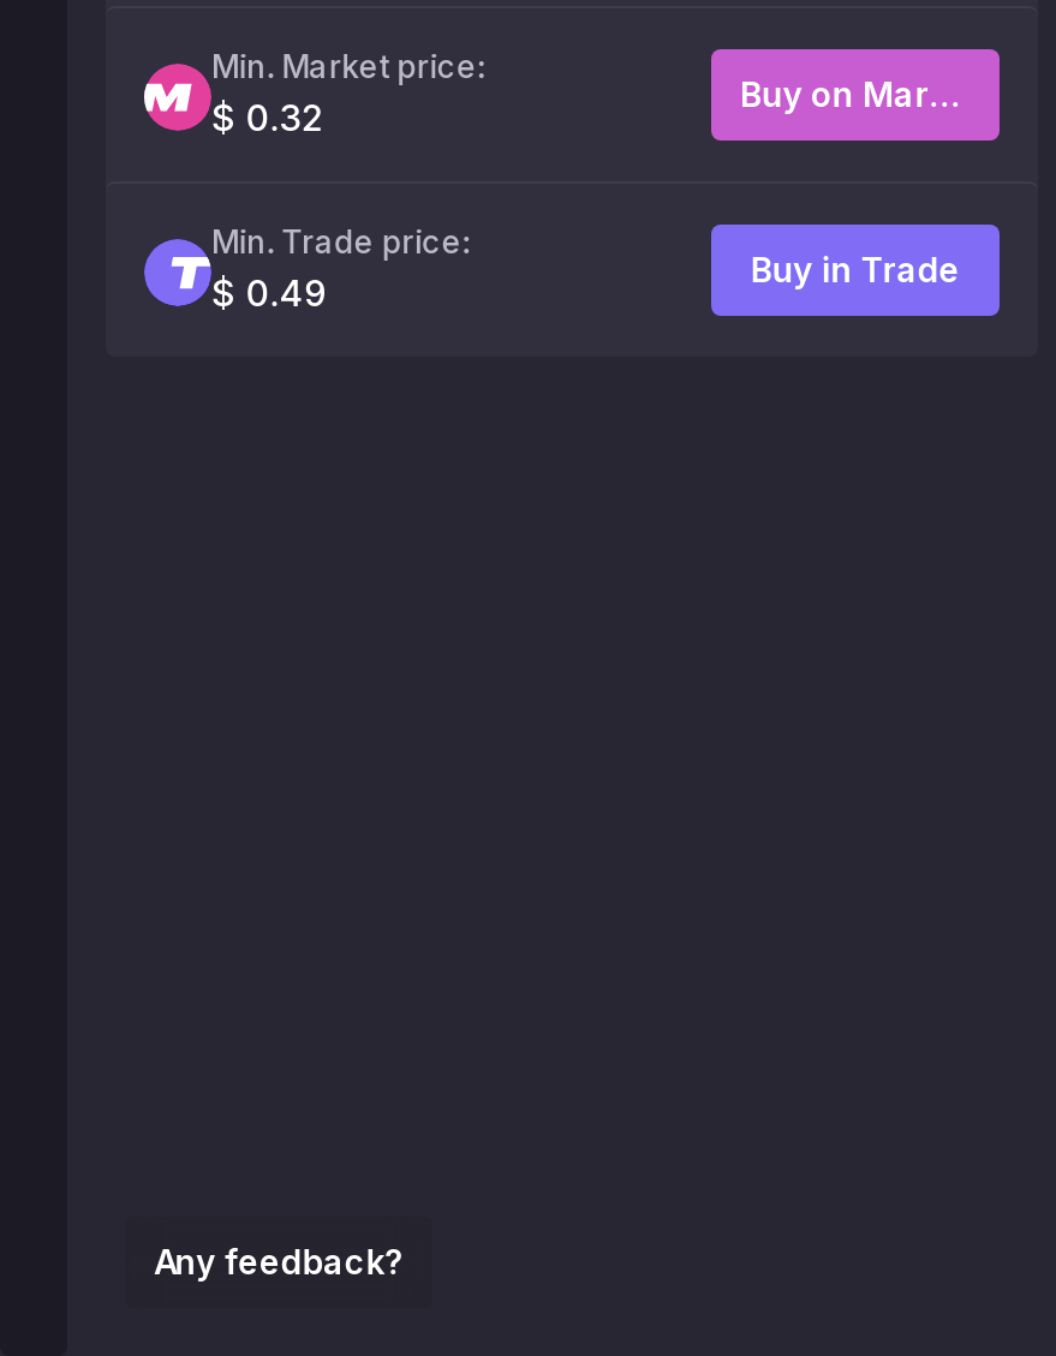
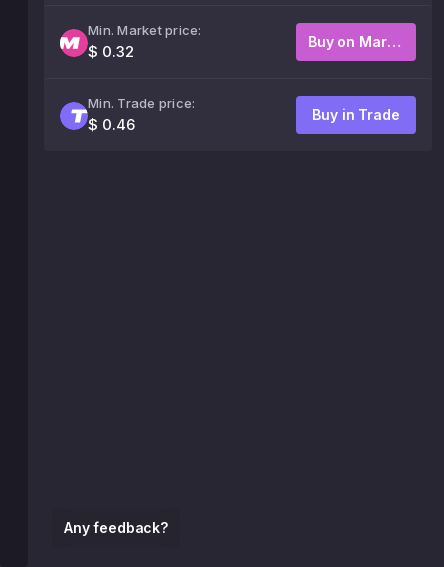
- $ 0.49
+ $ 0.46
